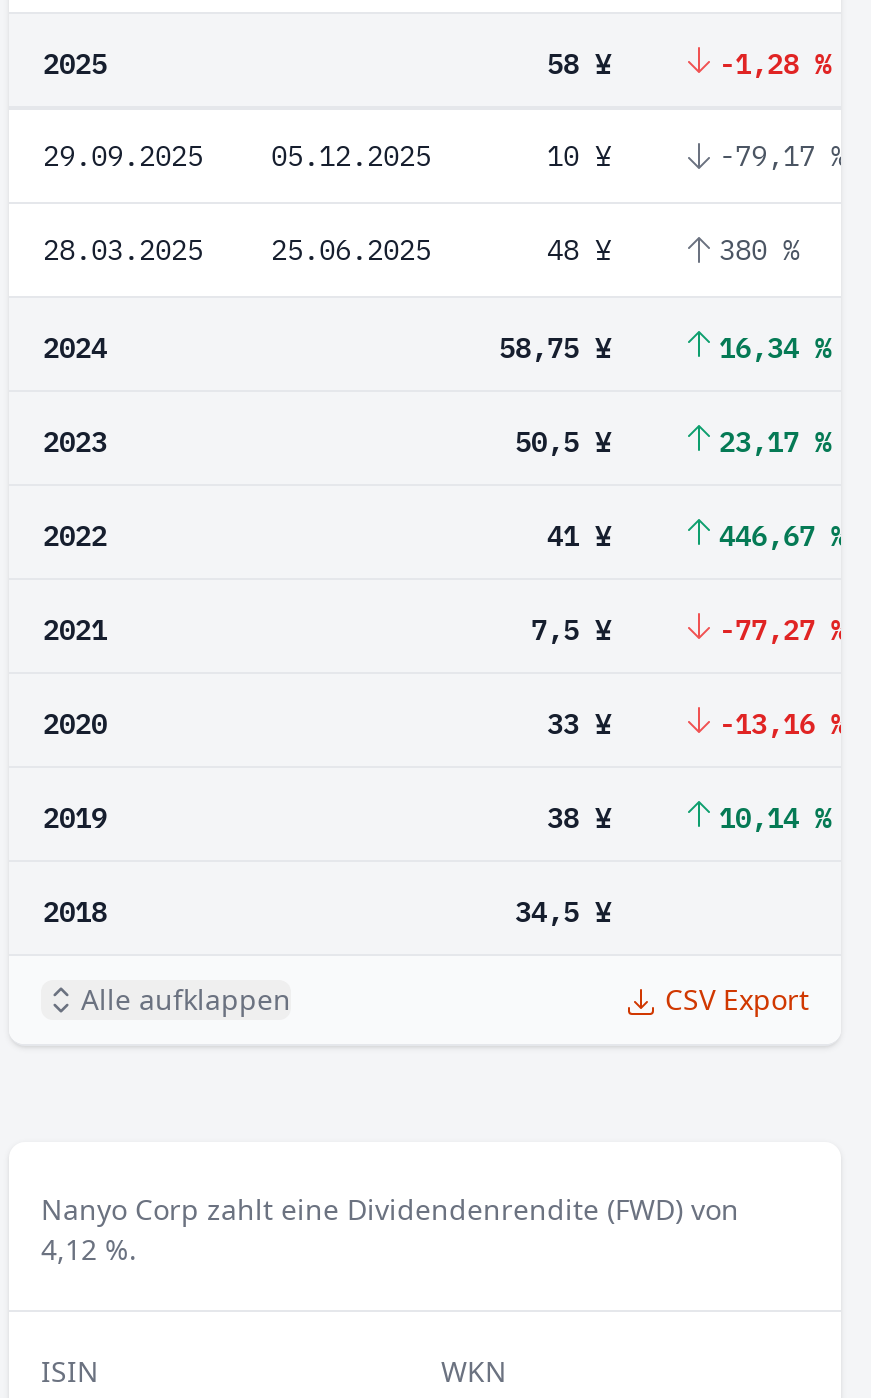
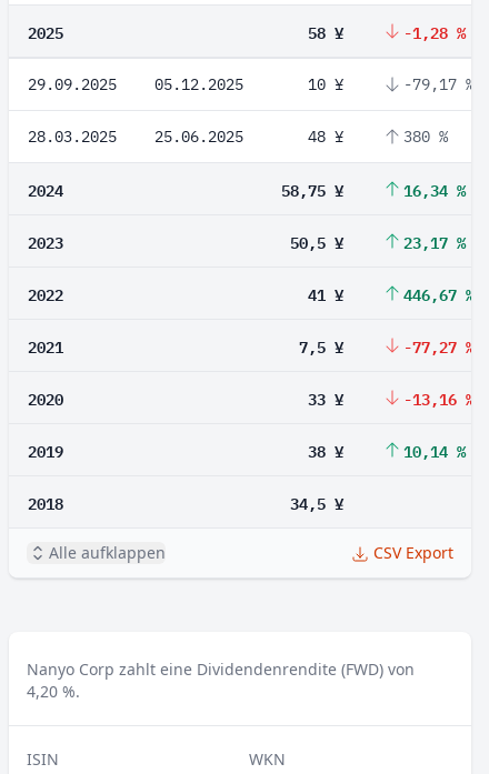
- 4,12 %.
+ 4,20 %.
